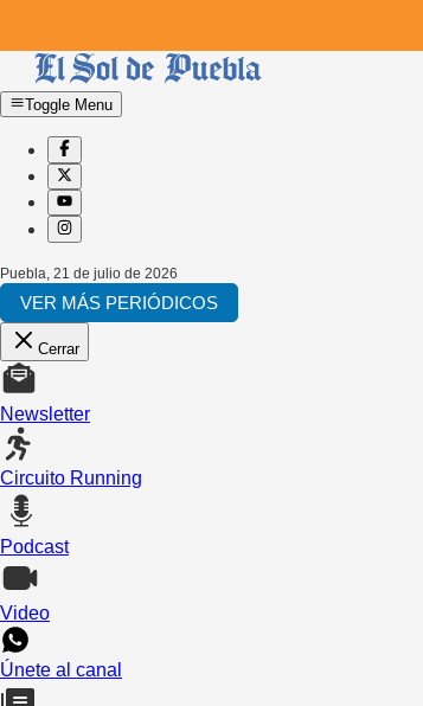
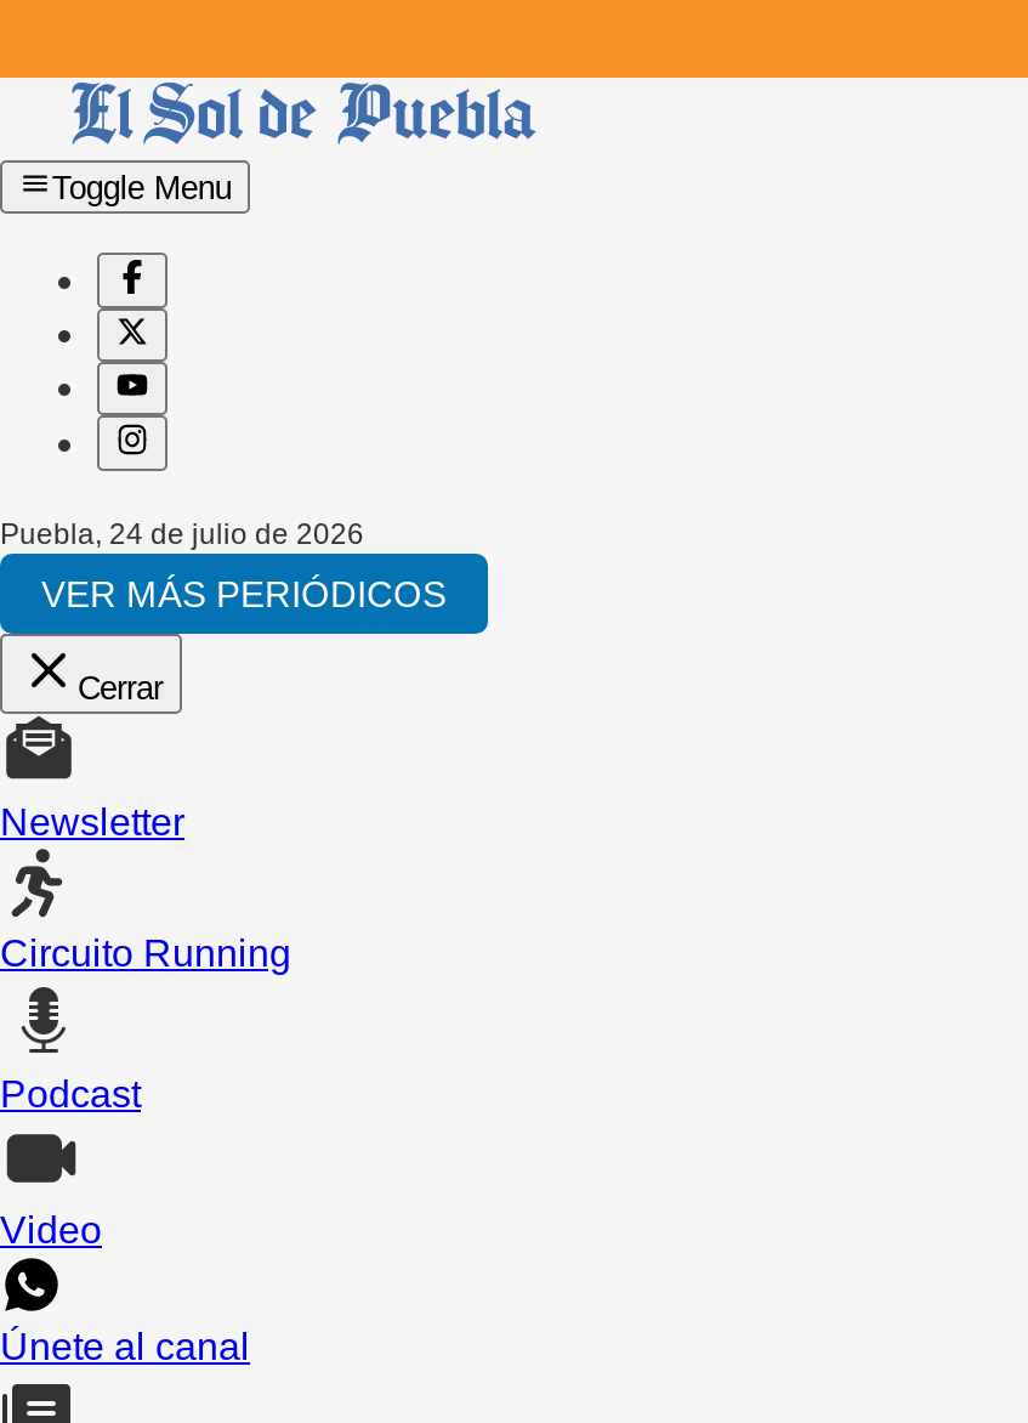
- Puebla, 21 de julio de 2026
+ Puebla, 24 de julio de 2026
